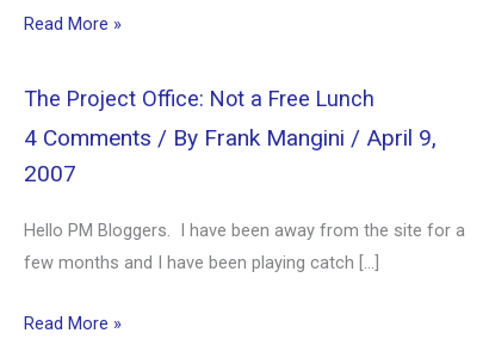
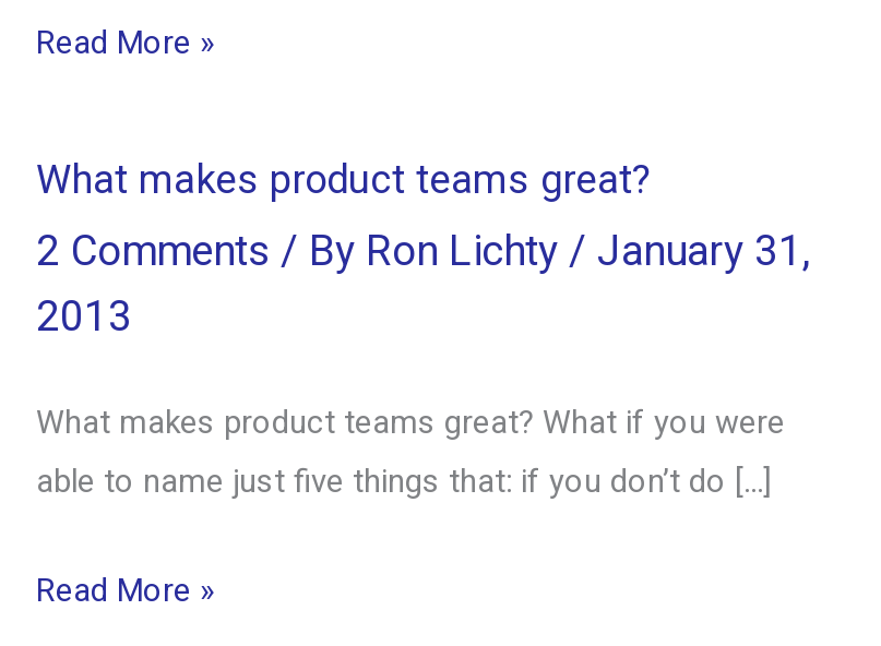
- The Project Office: Not a Free Lunch
+ What makes product teams great?

- 4 Comments / By Frank Mangini / April 9,
- 2007
+ 2 Comments / By Ron Lichty / January 31,
+ 2013

- Hello PM Bloggers. I have been away from the site for a
+ What makes product teams great? What if you were

- few months and I have been playing catch […]
+ able to name just five things that: if you don’t do […]
